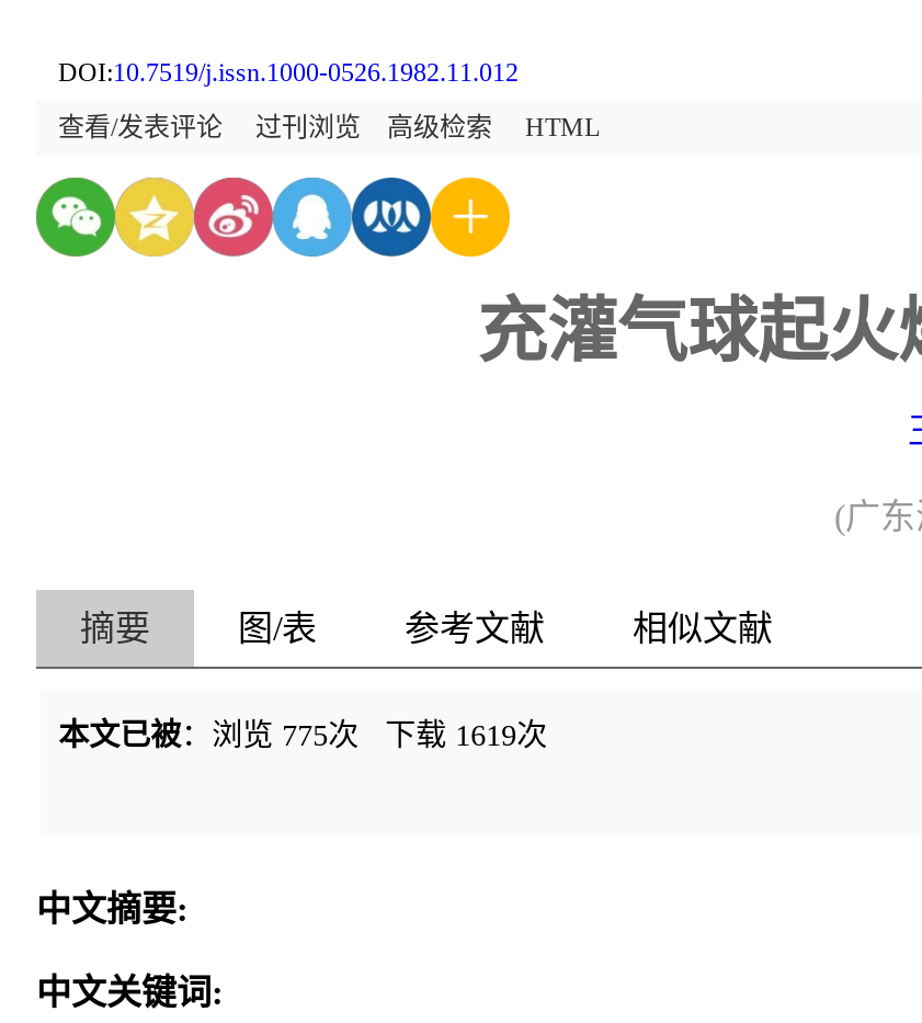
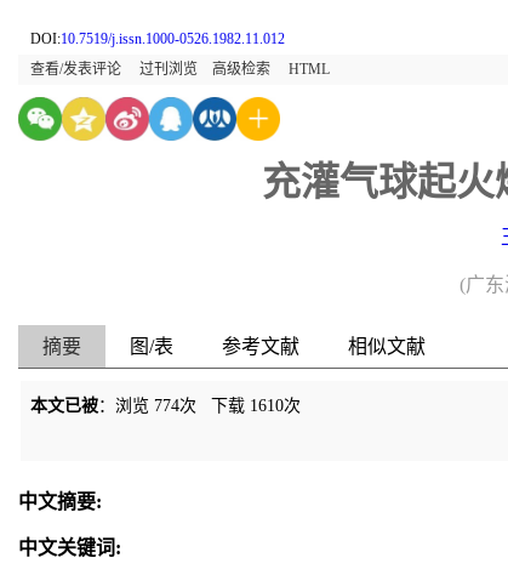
- 本文已被：浏览775次 下载1619次
+ 本文已被：浏览774次 下载1610次
